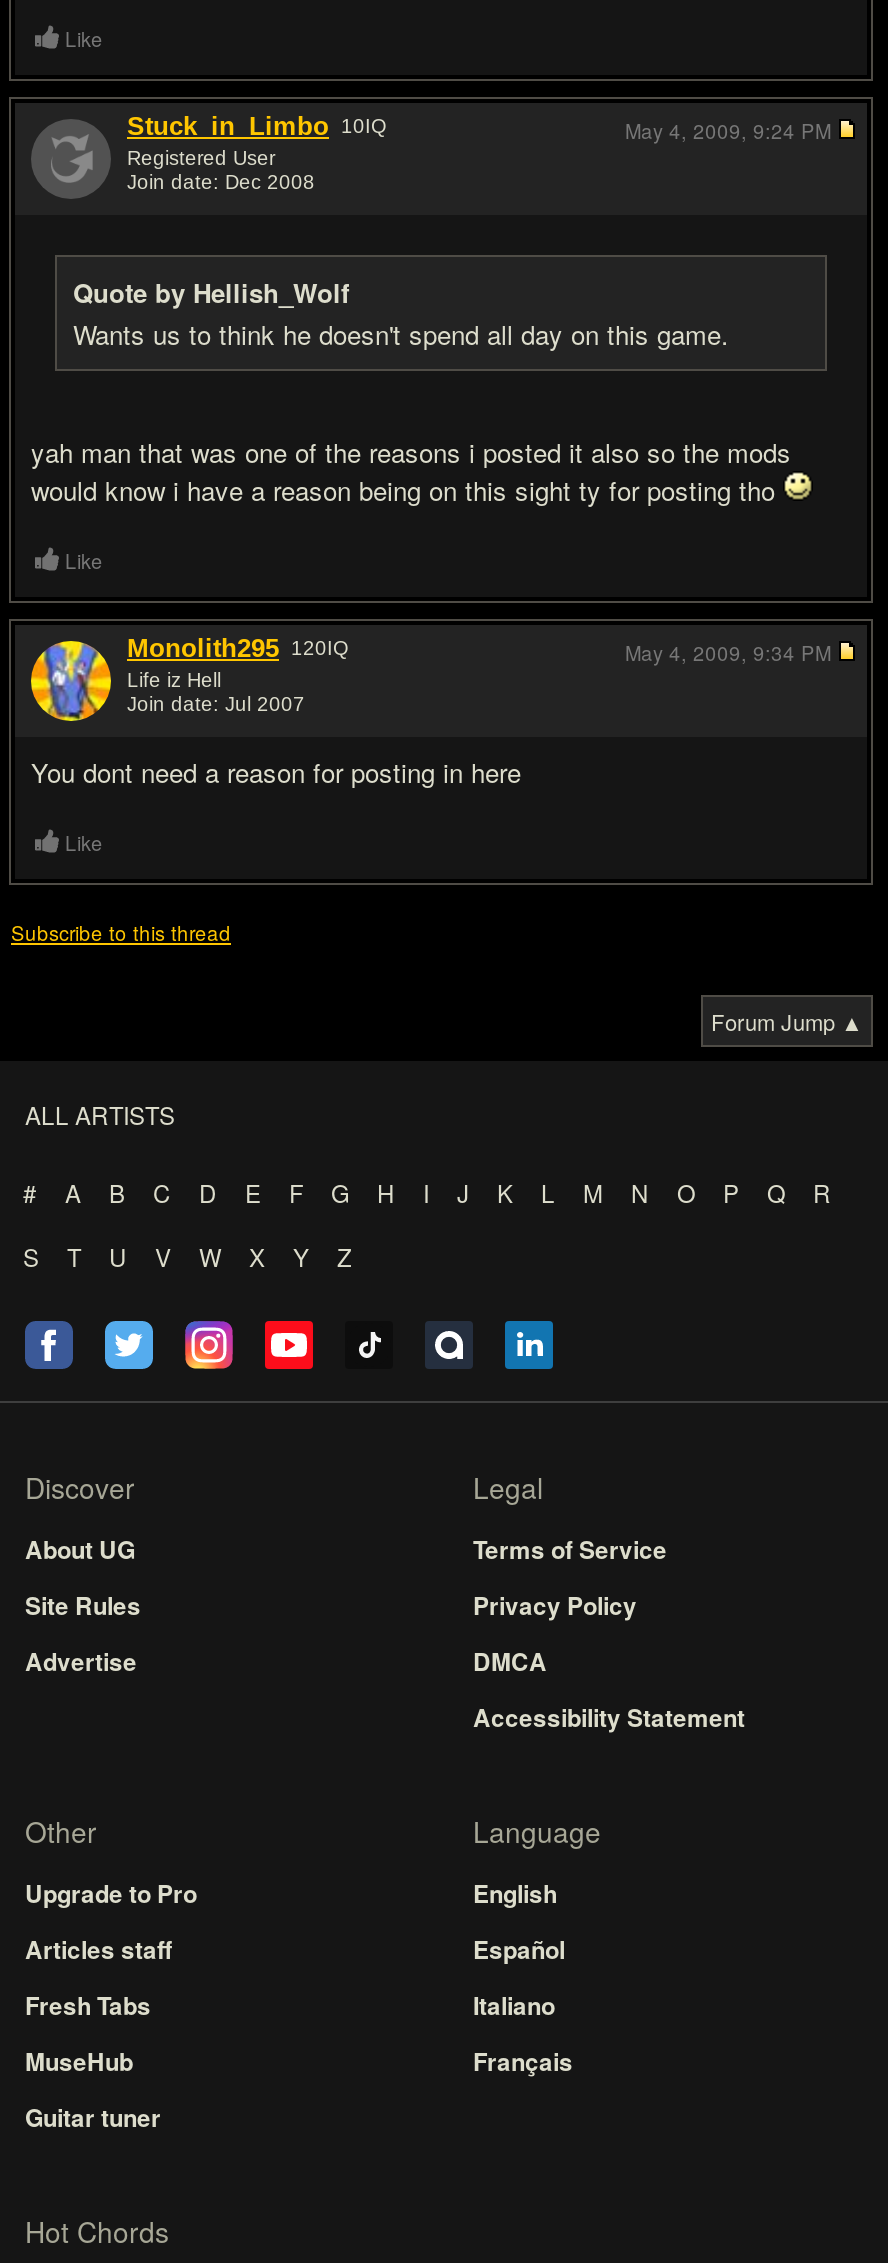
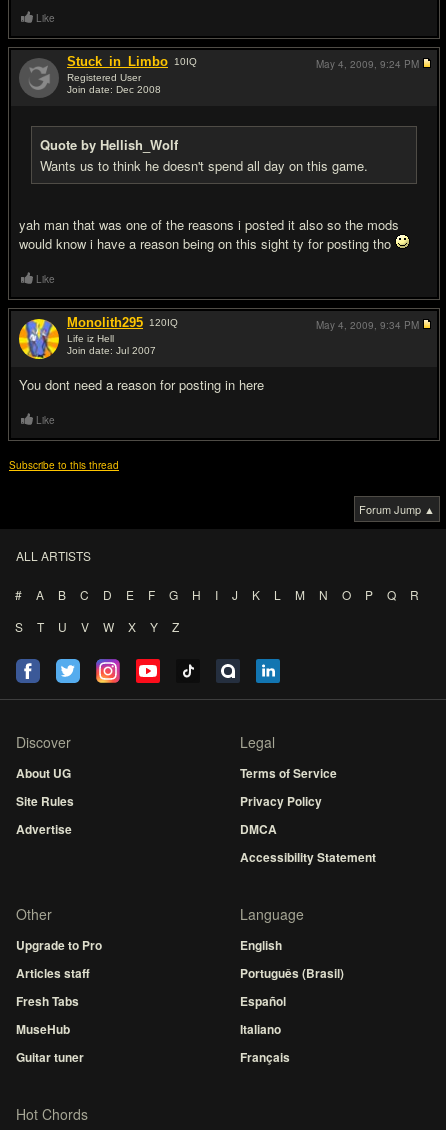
moved down: Español | Italiano | Français

+ Português (Brasil)
